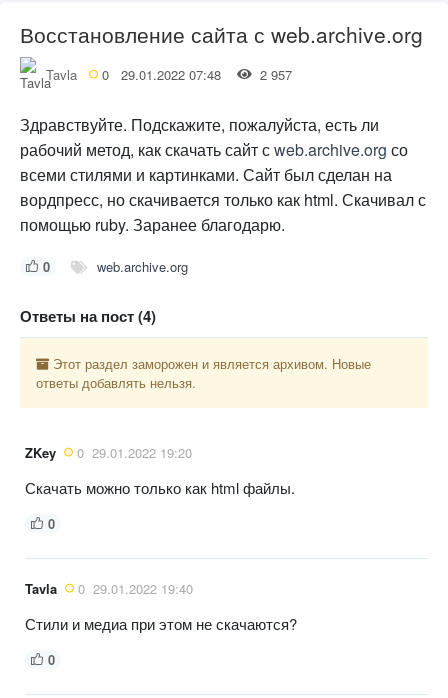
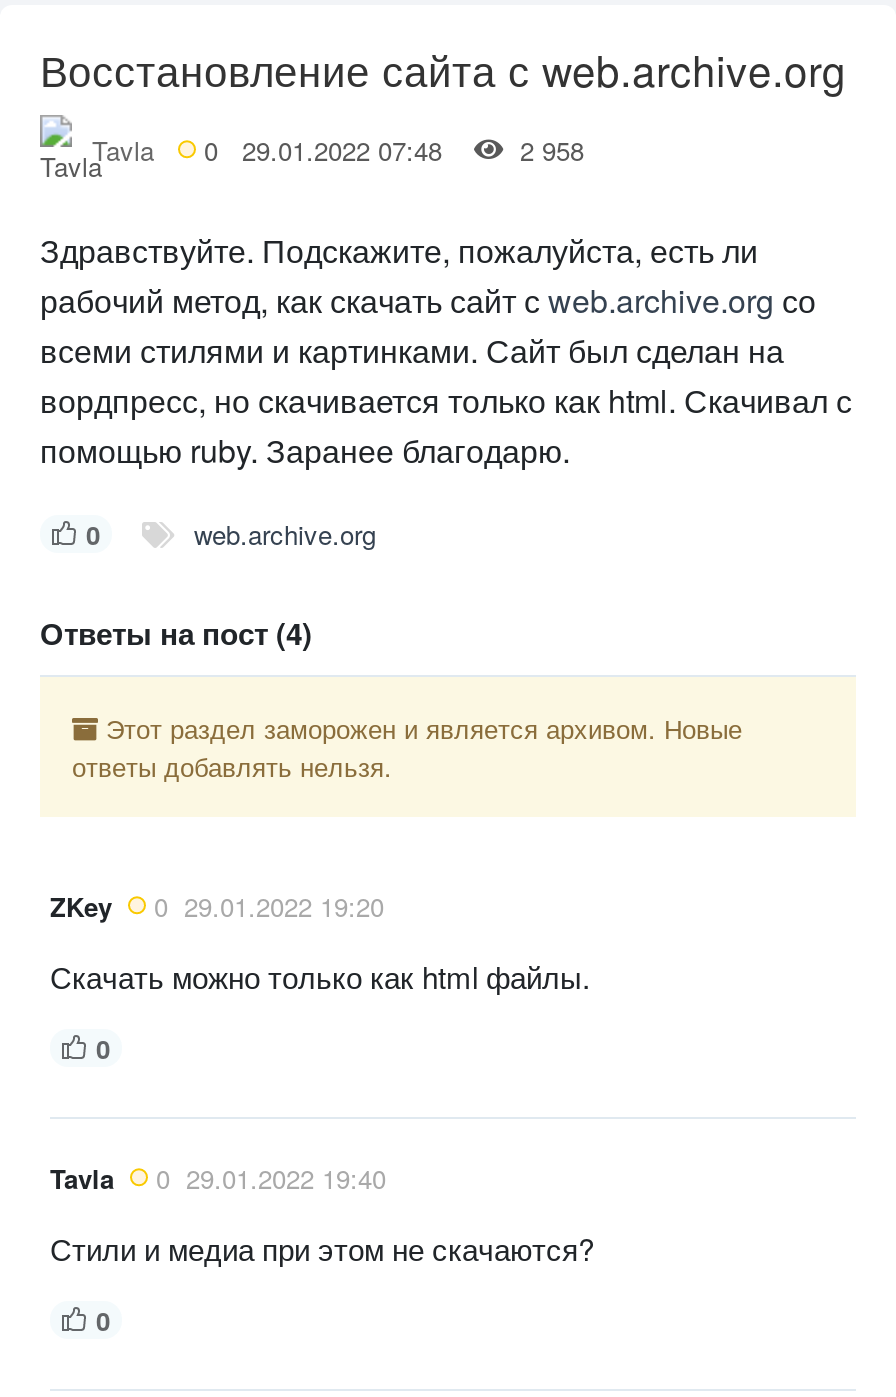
- Tavla 0 29.01.2022 07:48 2 957
+ Tavla 0 29.01.2022 07:48 2 958
